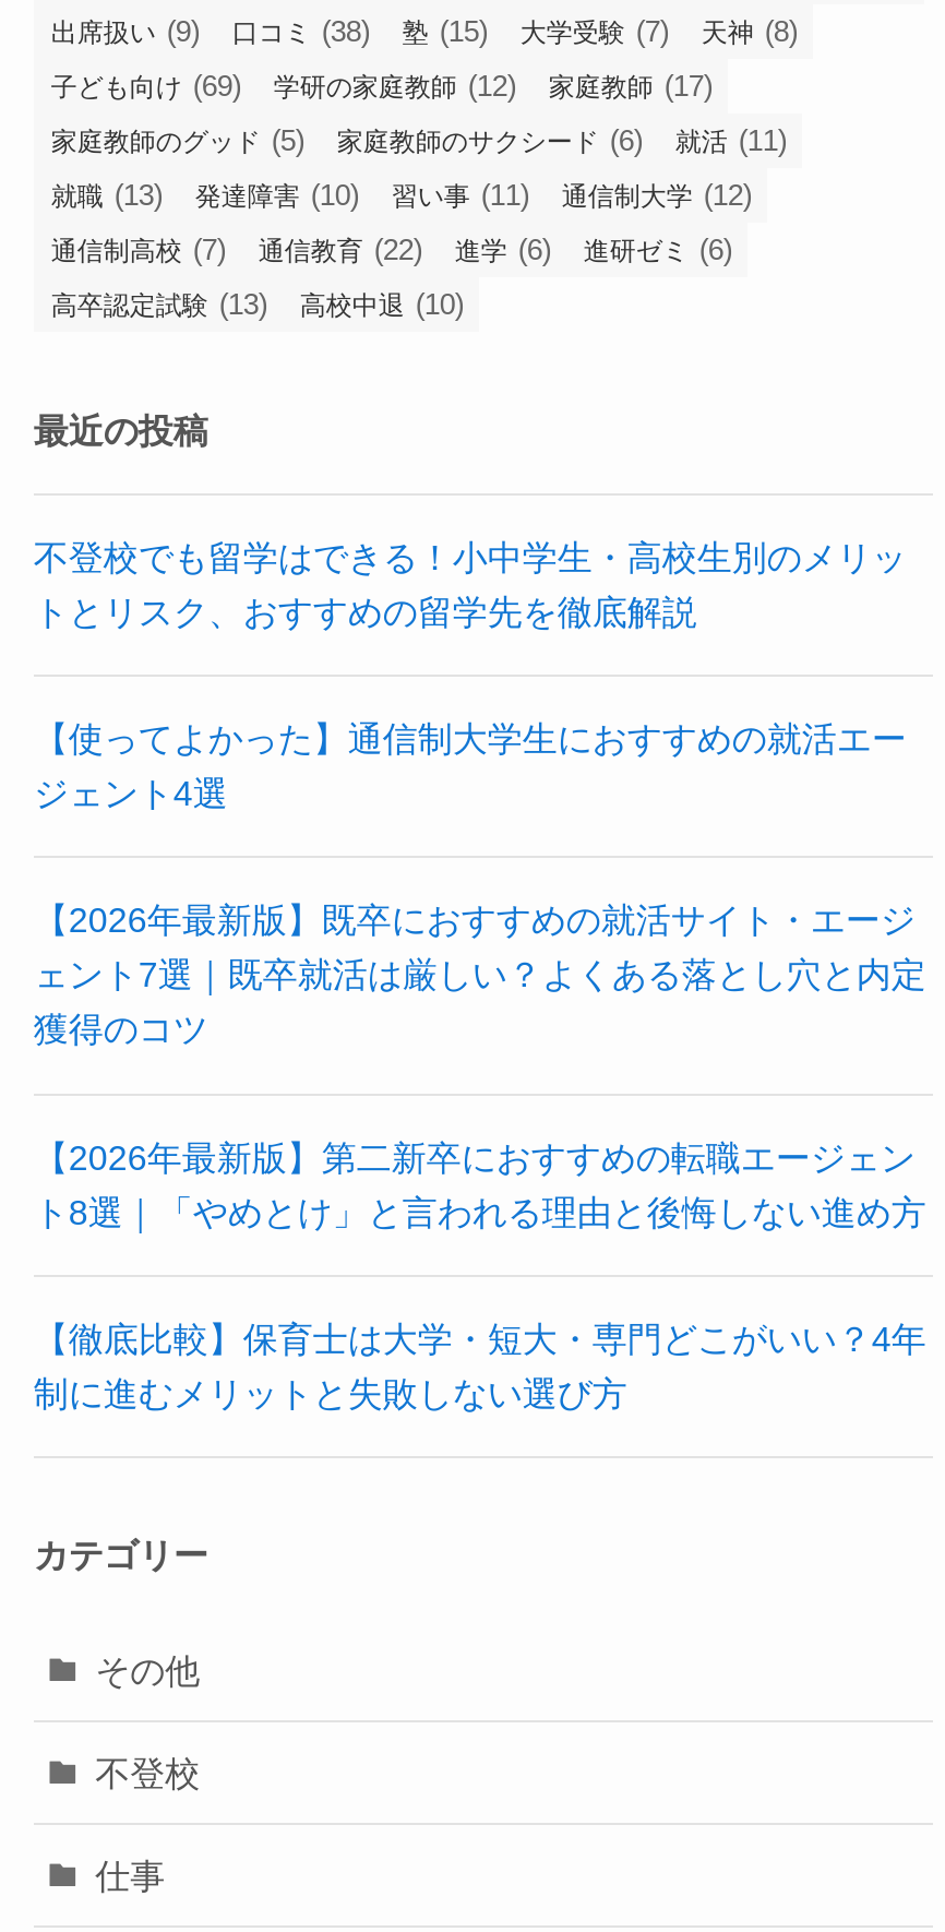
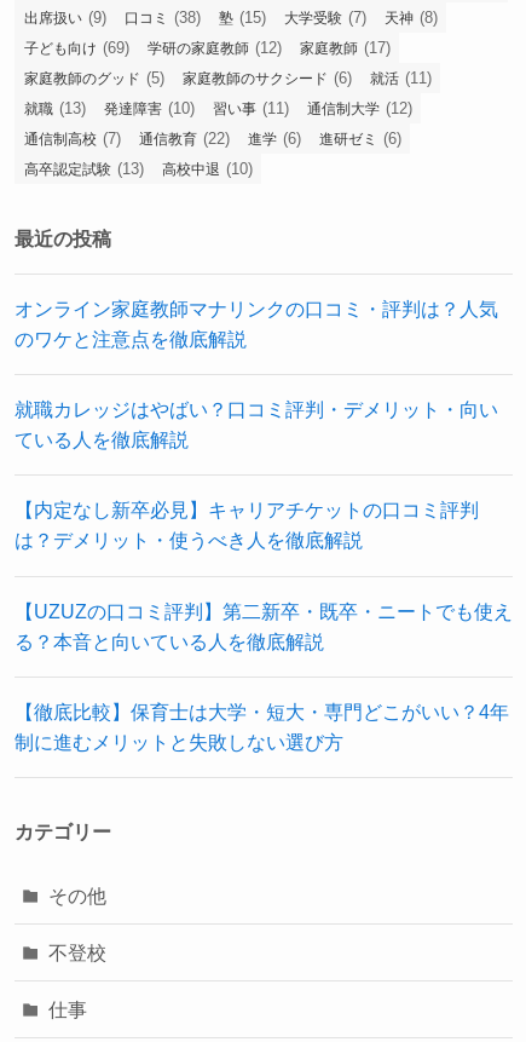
- 不登校でも留学はできる！小中学生・高校生別のメリッ
- トとリスク、おすすめの留学先を徹底解説
+ オンライン家庭教師マナリンクの口コミ・評判は？人気
+ のワケと注意点を徹底解説

- 【使ってよかった】通信制大学生におすすめの就活エー
- ジェント4選
+ 就職カレッジはやばい？口コミ評判・デメリット・向い
+ ている人を徹底解説

- 【2026年最新版】既卒におすすめの就活サイト・エージ
- ェント7選｜既卒就活は厳しい？よくある落とし穴と内定
- 獲得のコツ
+ 【内定なし新卒必見】キャリアチケットの口コミ評判
+ は？デメリット・使うべき人を徹底解説

- 【2026年最新版】第二新卒におすすめの転職エージェン
- ト8選｜「やめとけ」と言われる理由と後悔しない進め方
+ 【UZUZの口コミ評判】第二新卒・既卒・ニートでも使え
+ る？本音と向いている人を徹底解説
